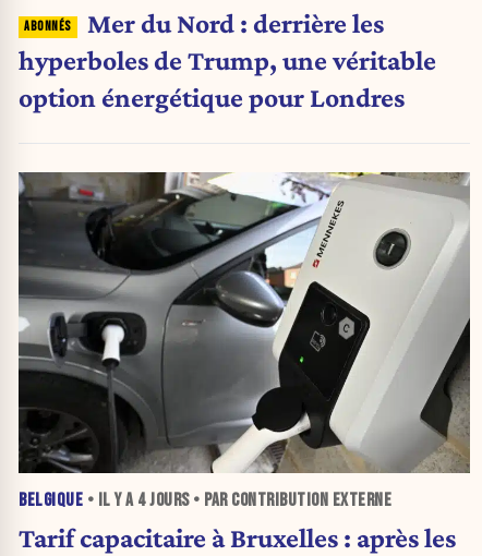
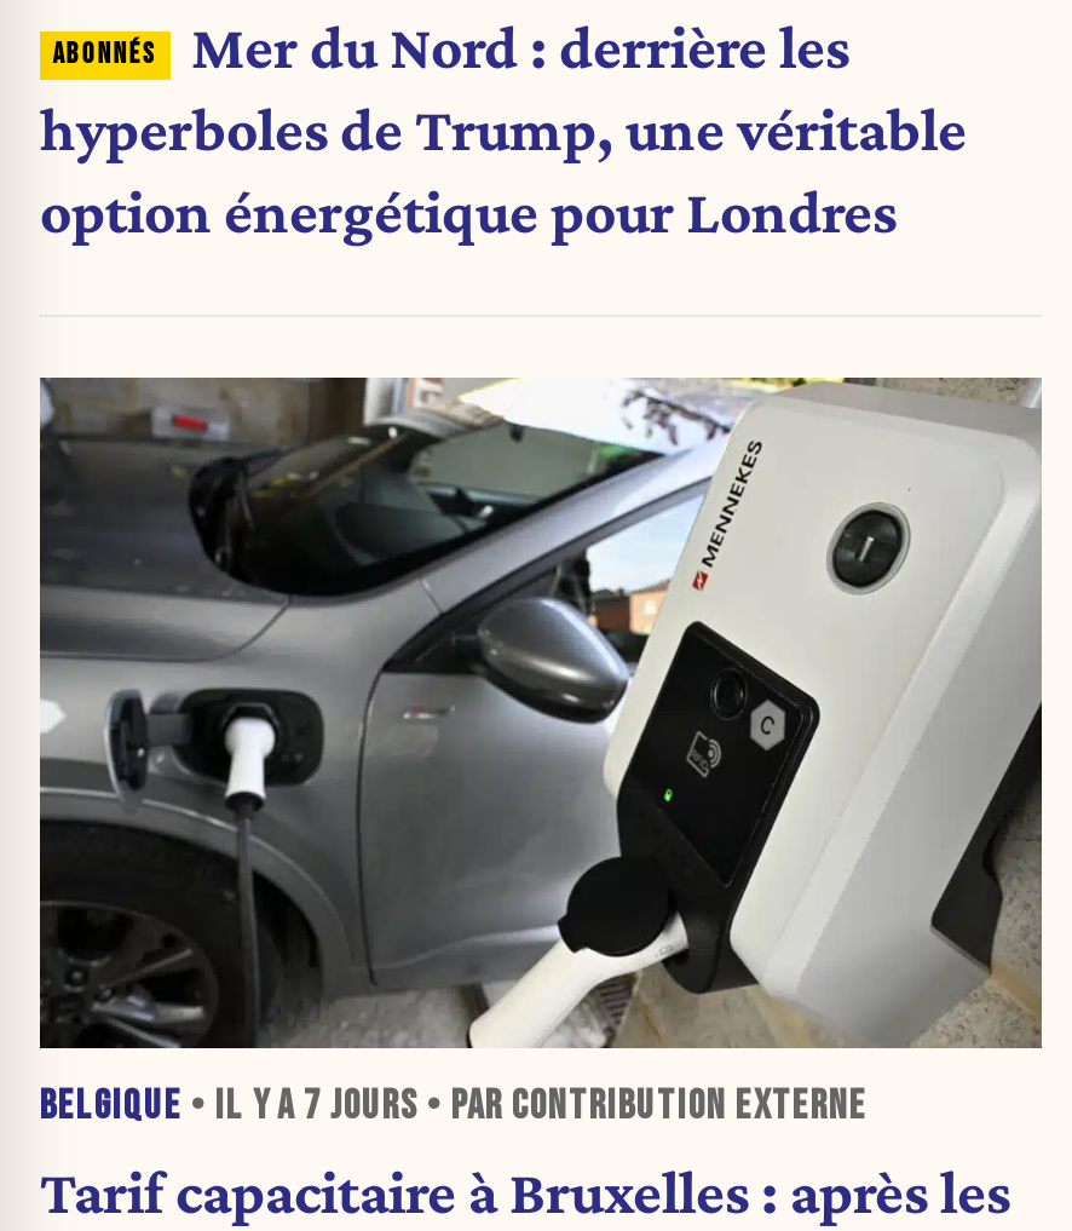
- BELGIQUE • IL Y A 4 JOURS • PAR CONTRIBUTION EXTERNE
+ BELGIQUE • IL Y A 7 JOURS • PAR CONTRIBUTION EXTERNE
